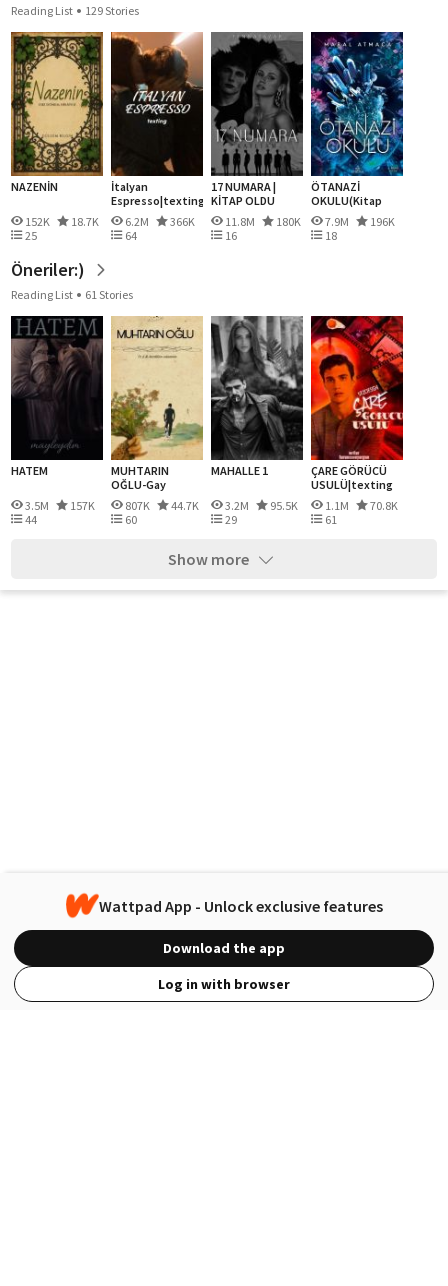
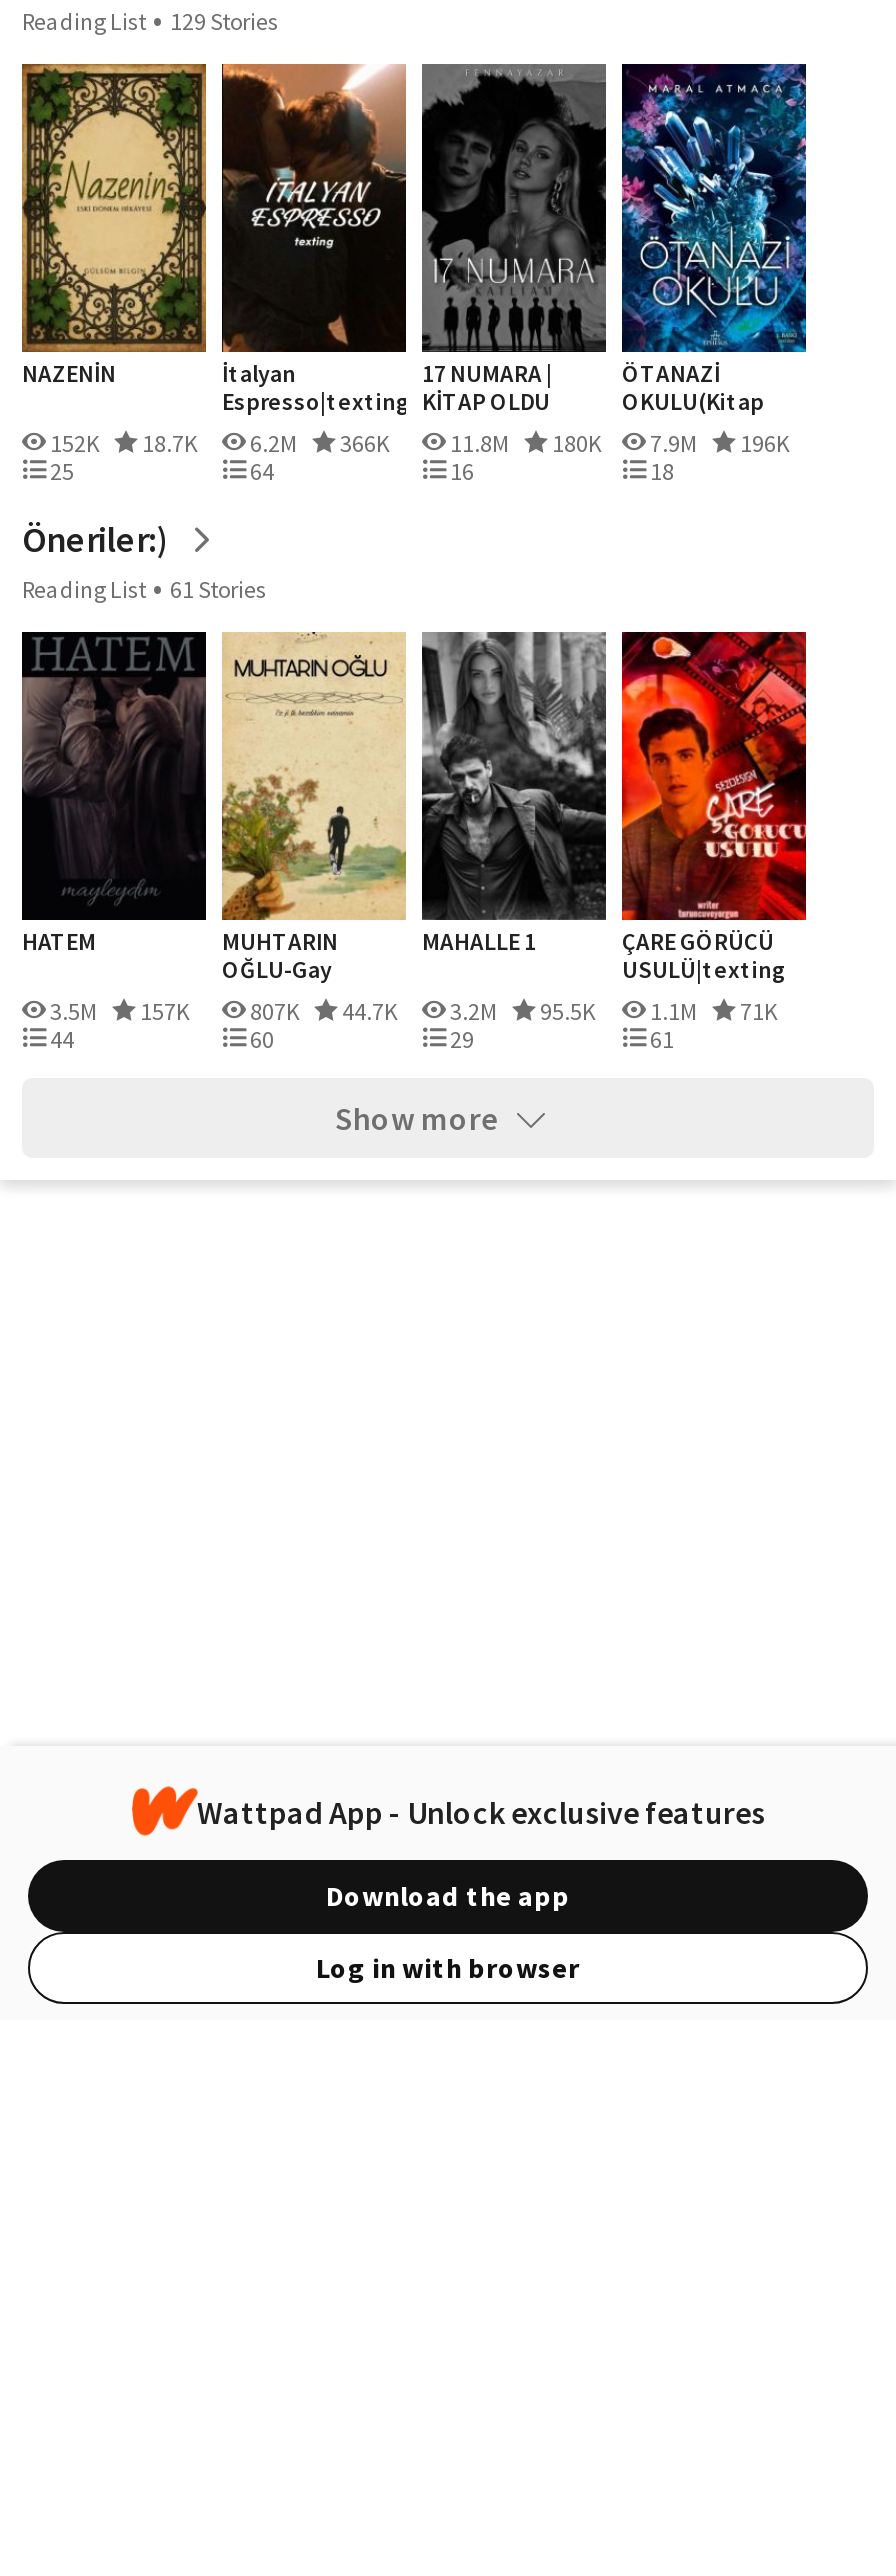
- 3.5M 157K 807K 44.7K 3.2M 95.5K 1.1M 70.8K
+ 3.5M 157K 807K 44.7K 3.2M 95.5K 1.1M 71K
